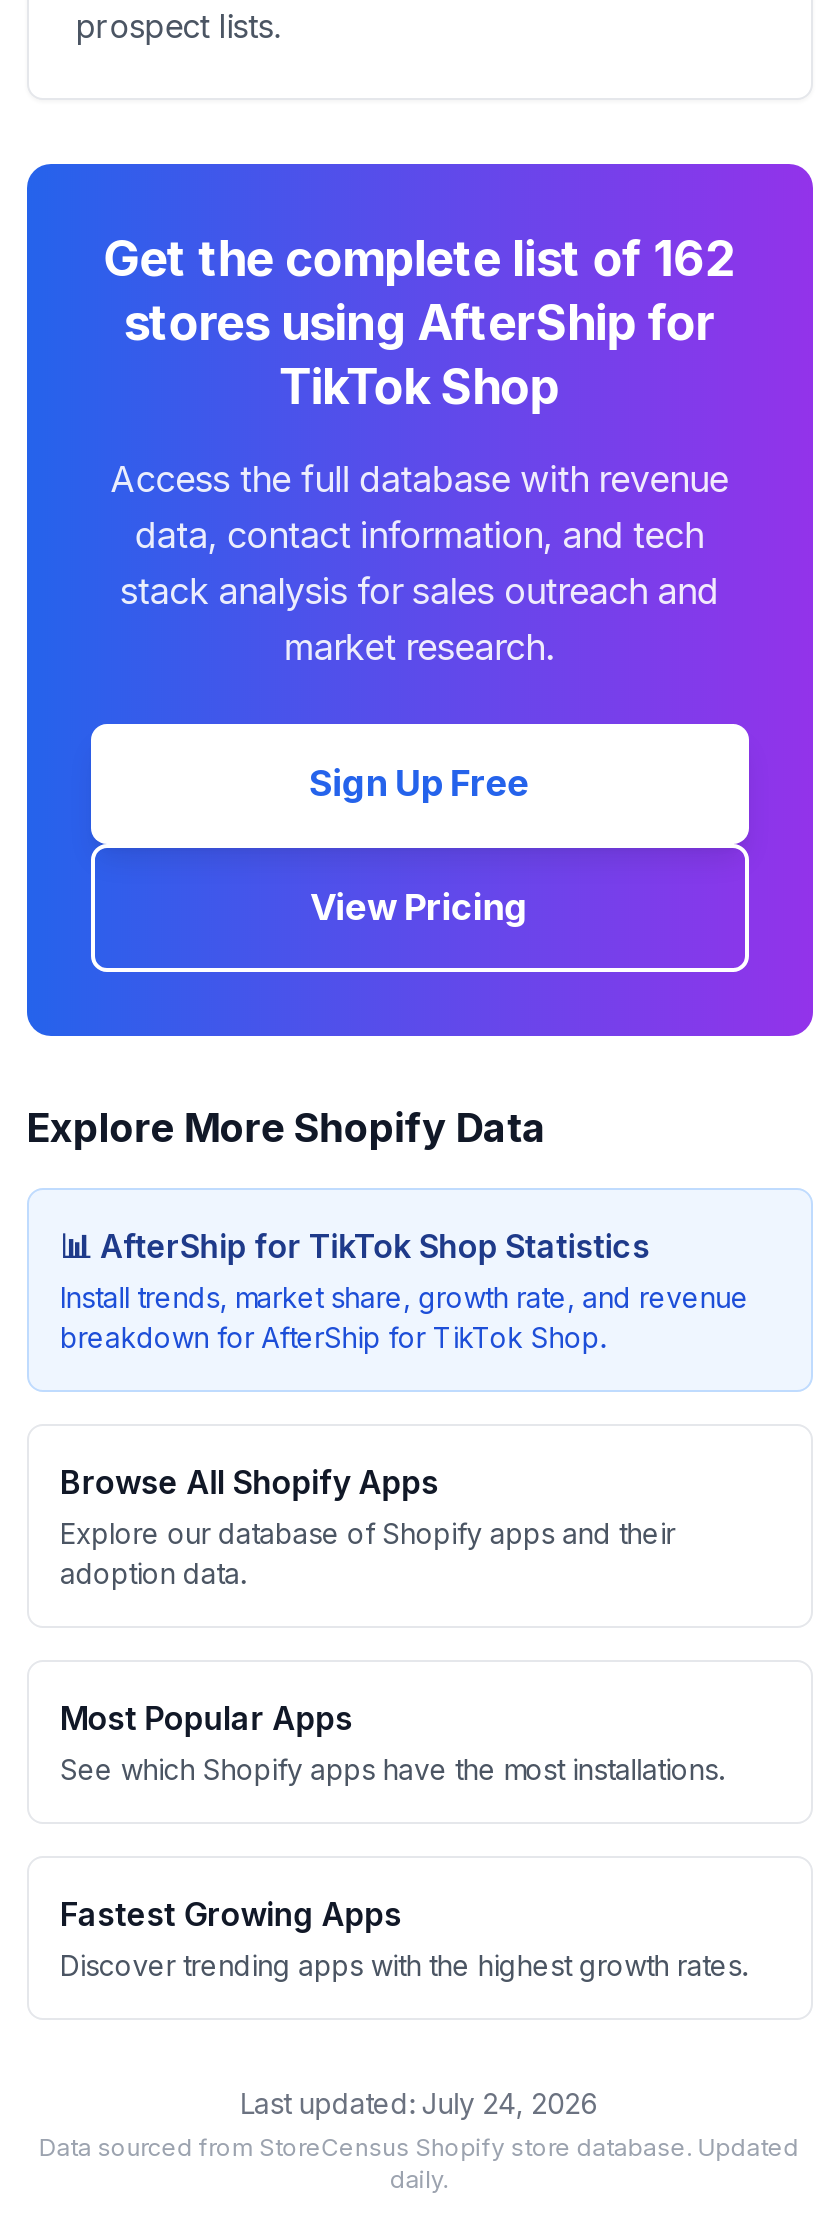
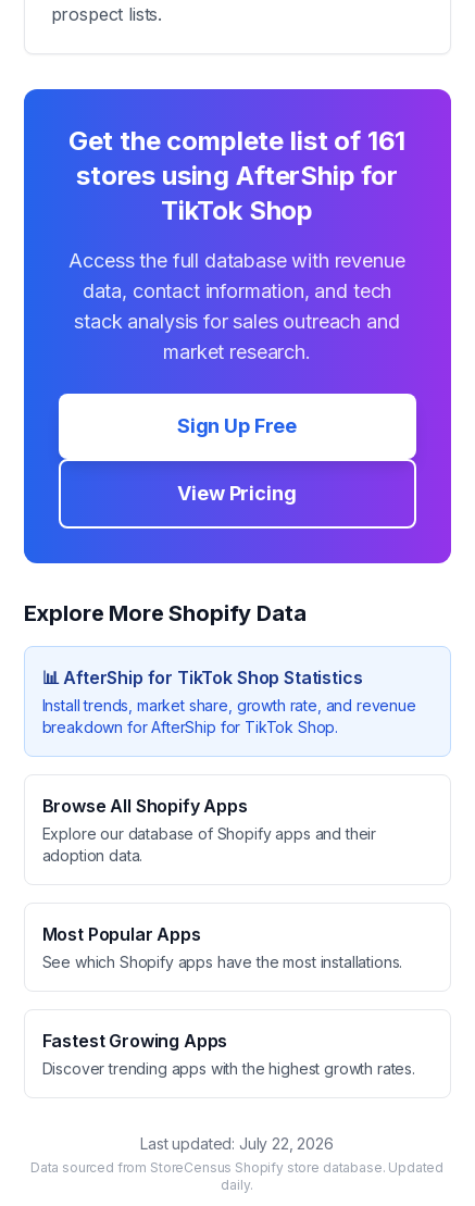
- Get the complete list of 162
+ Get the complete list of 161

- Last updated: July 24, 2026
+ Last updated: July 22, 2026
